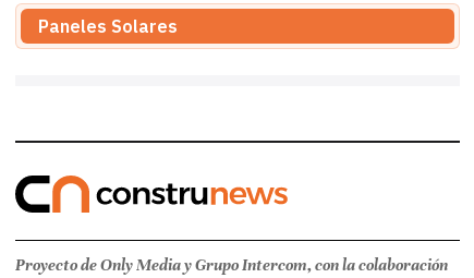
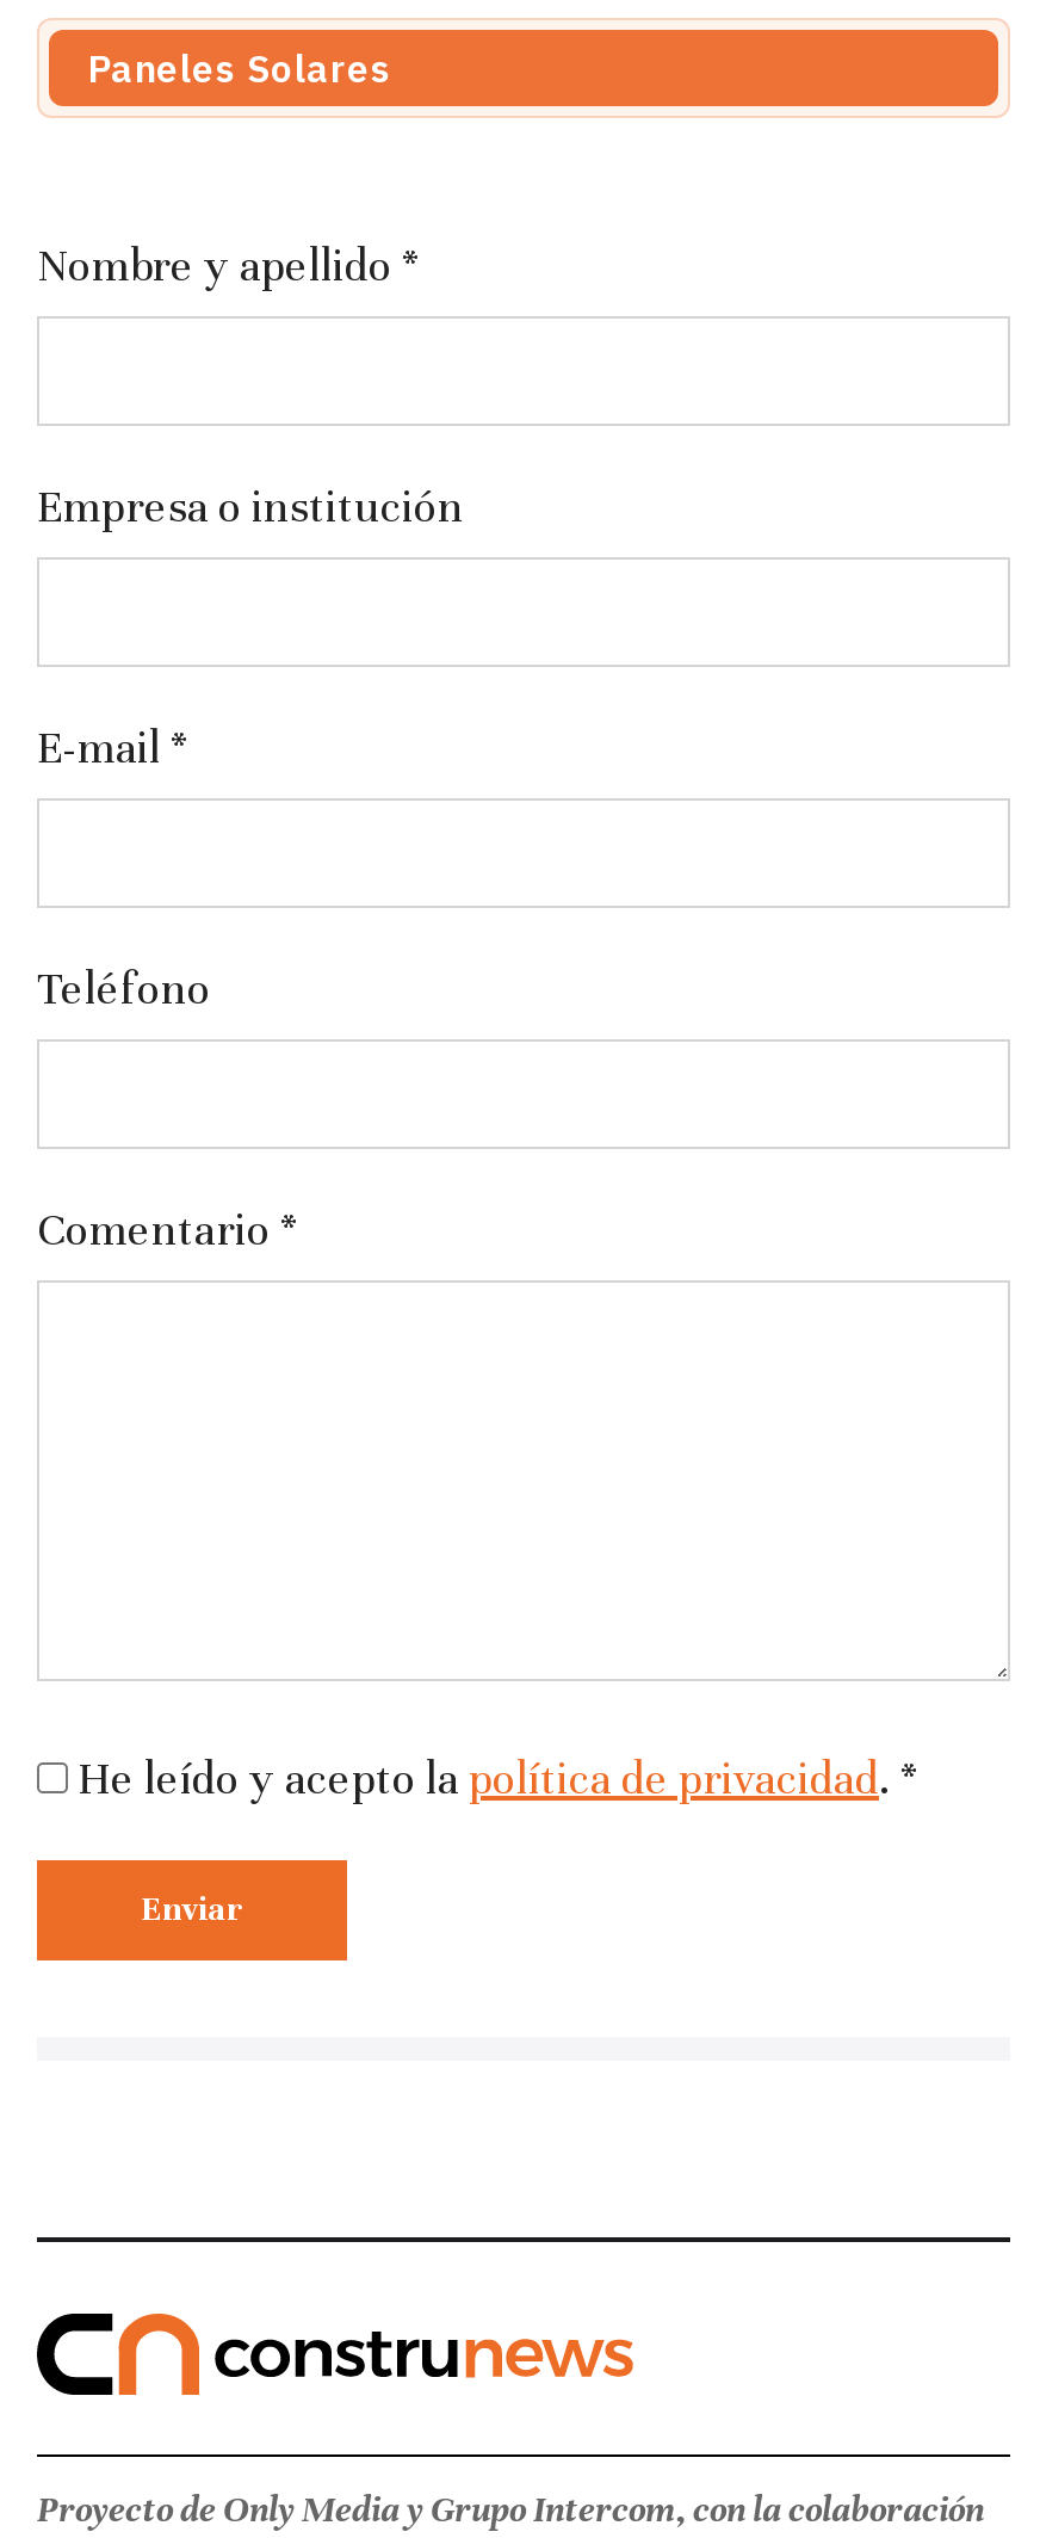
+ Nombre y apellido *

+ Empresa o institución

+ E-mail *

+ Teléfono

+ Comentario *

+ He leído y acepto la política de privacidad. *
+ Enviar
